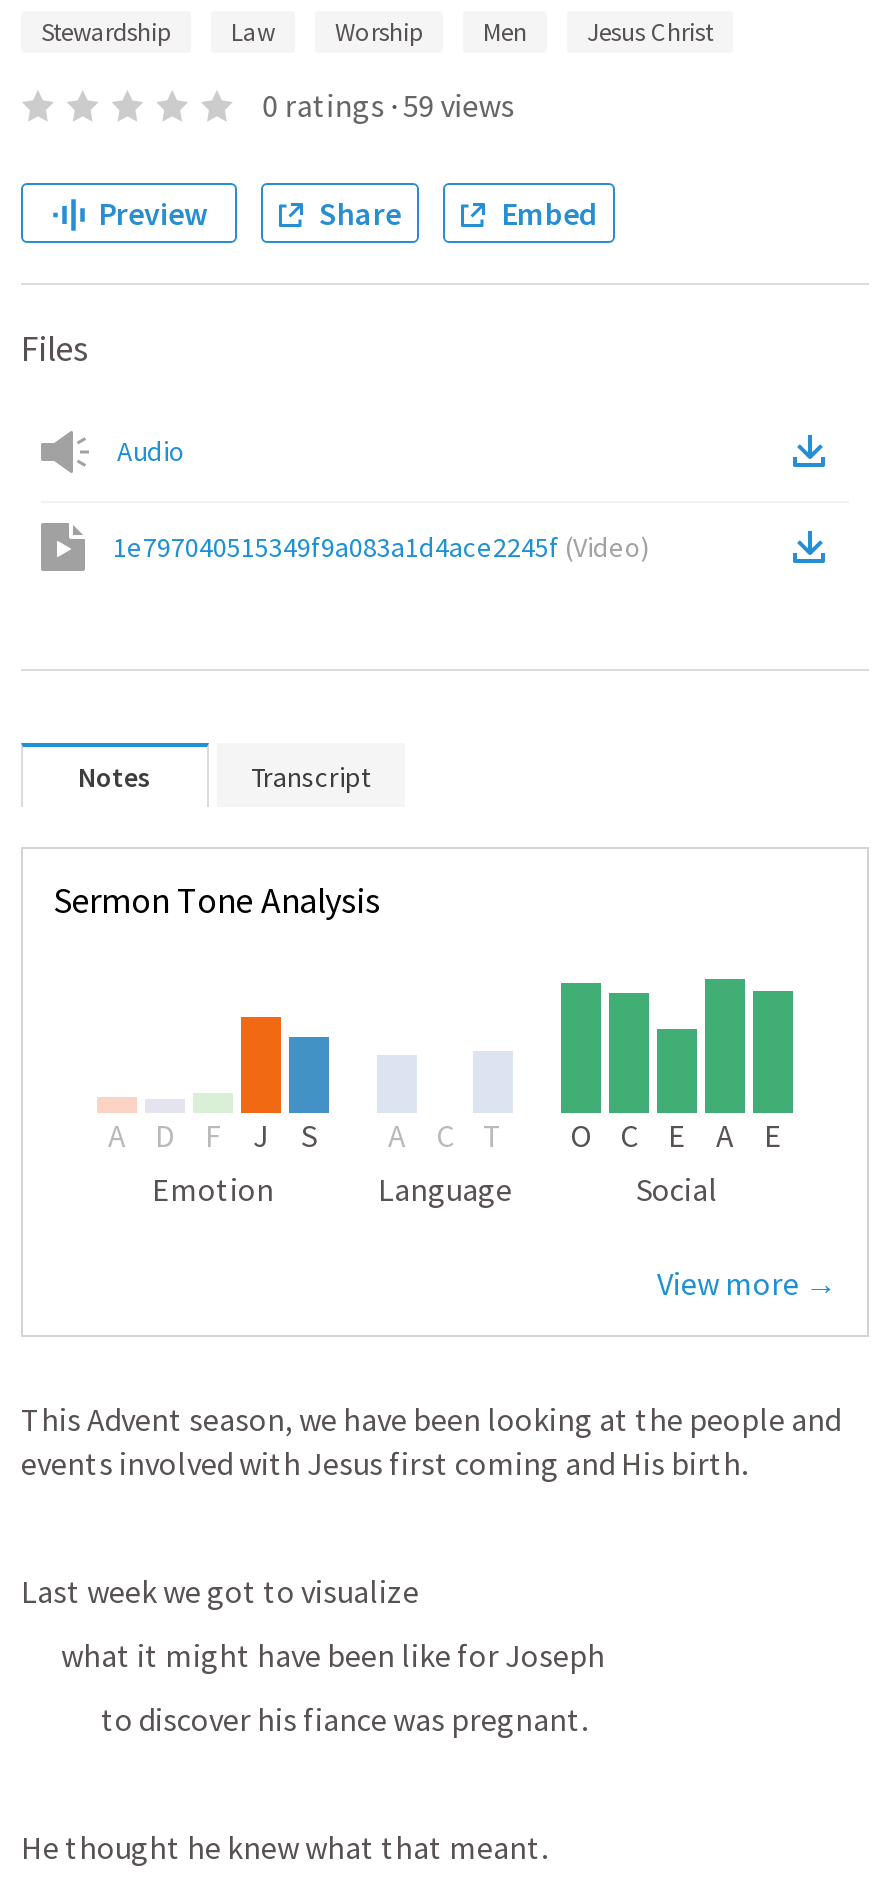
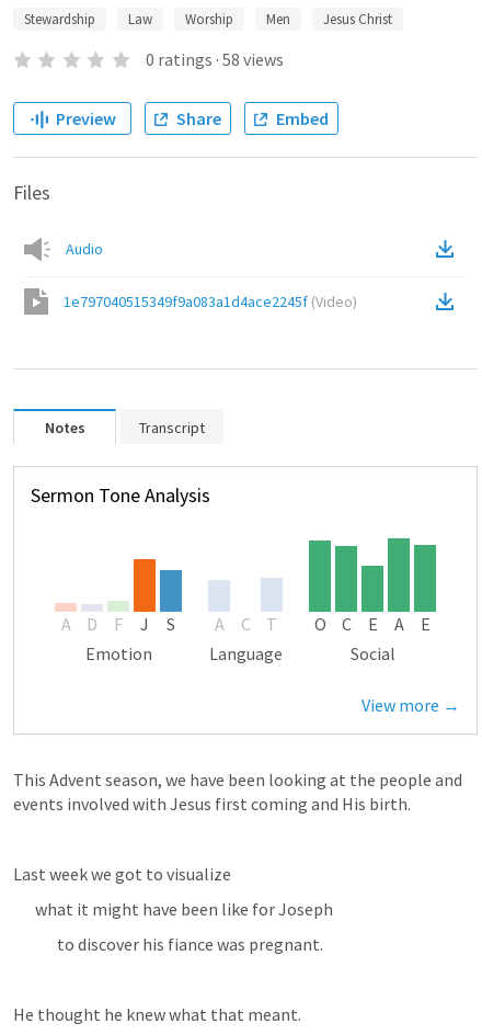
- 0 ratings · 59 views
+ 0 ratings · 58 views
